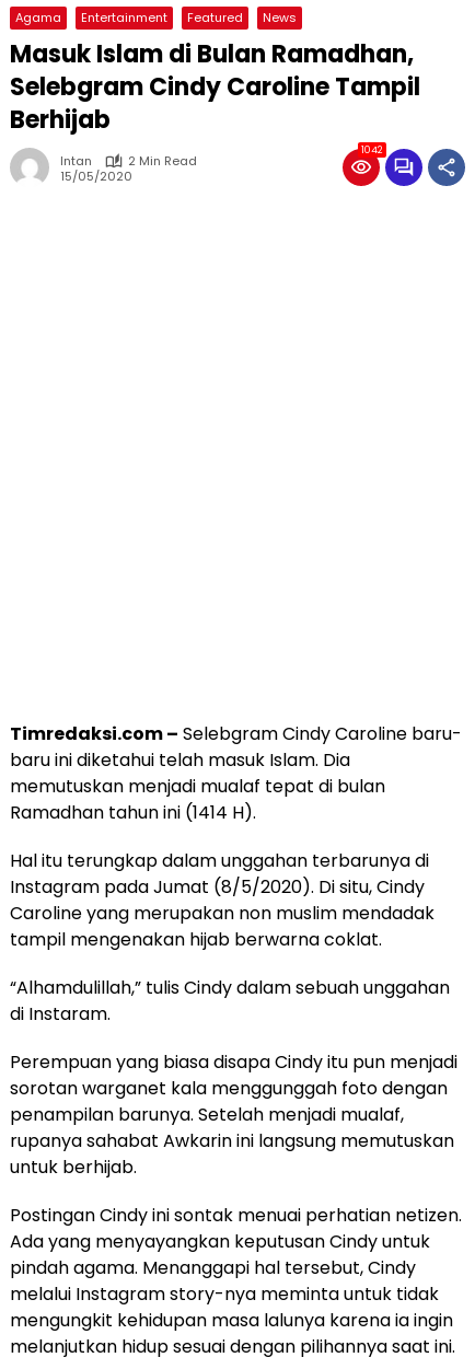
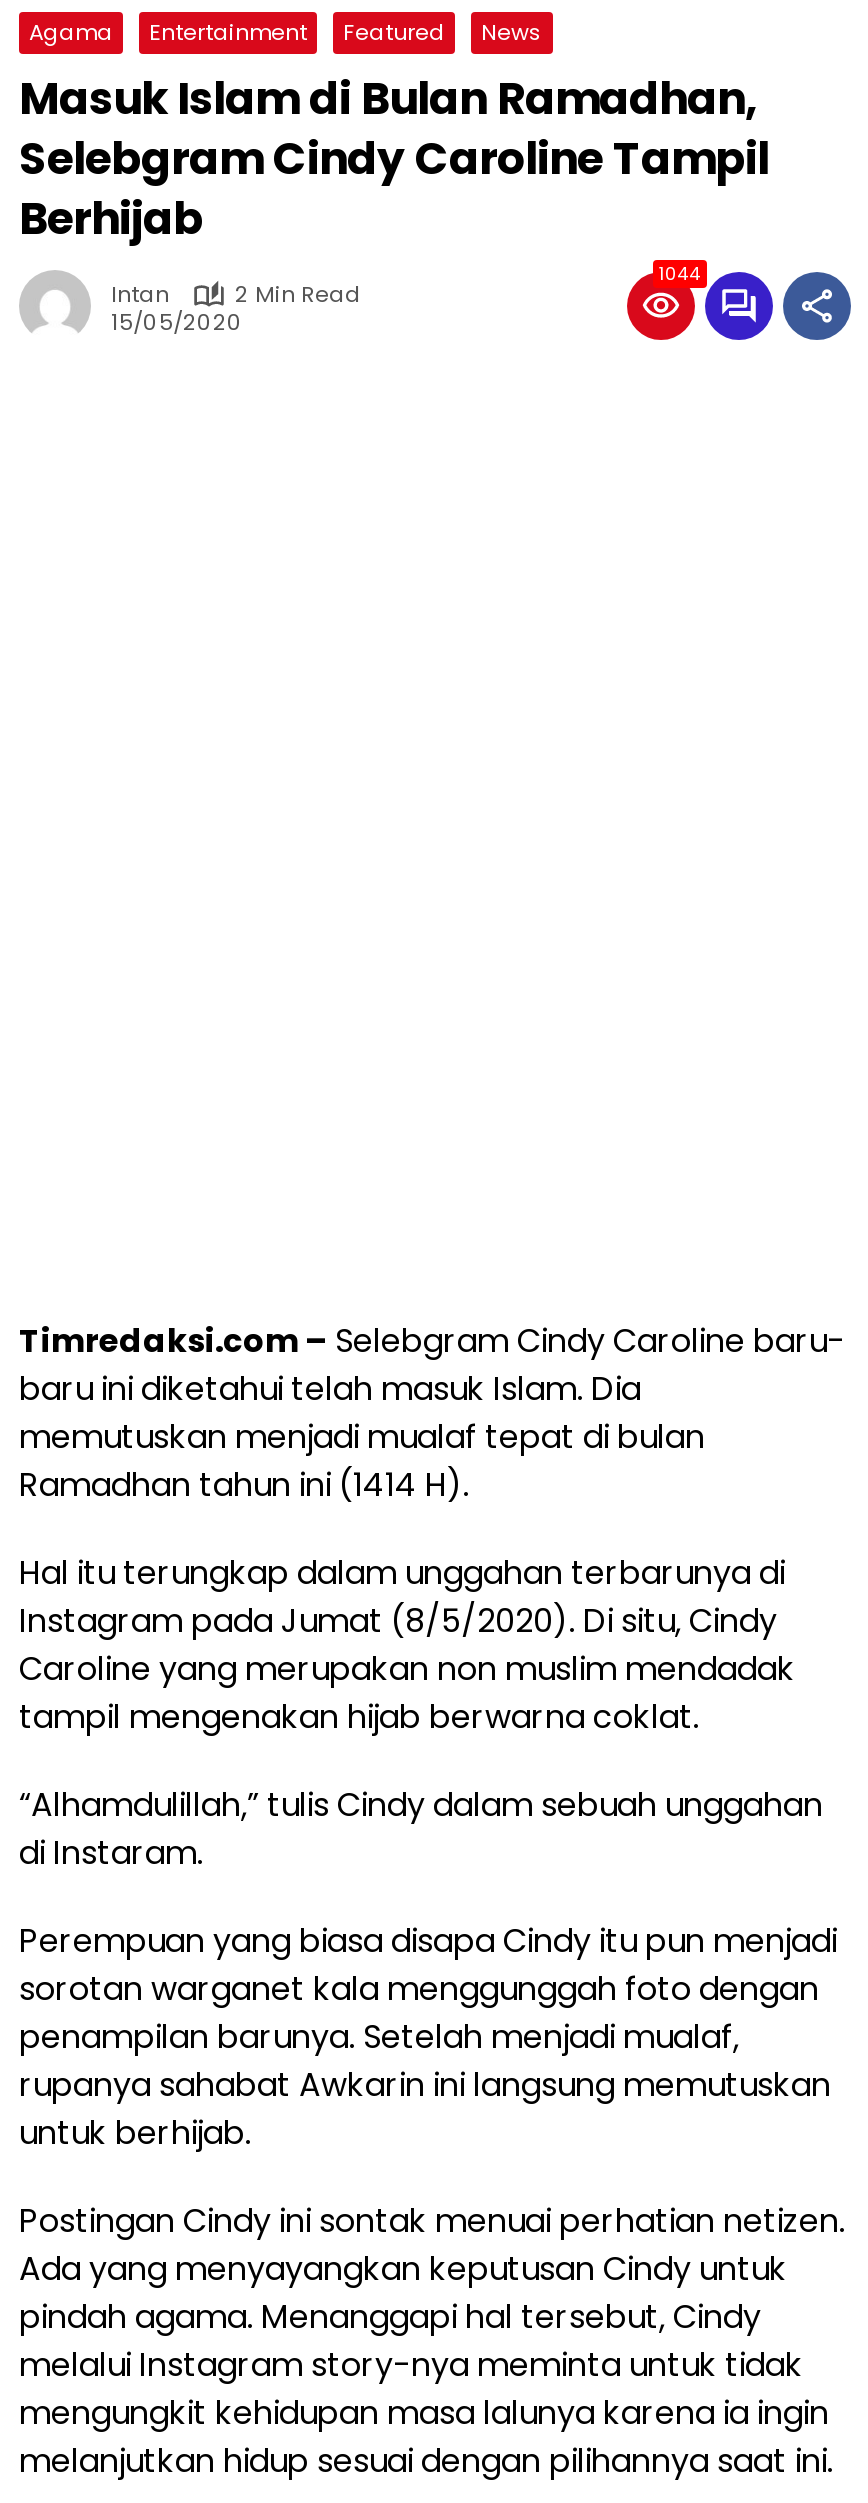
- 1042
+ 1044
